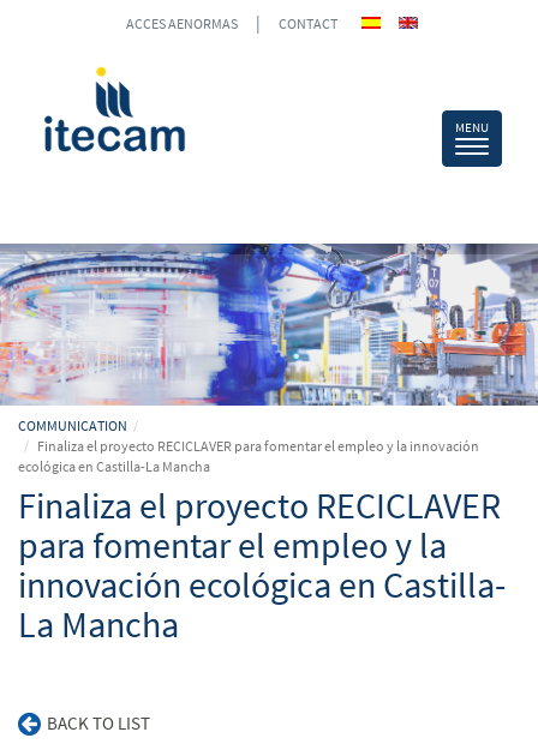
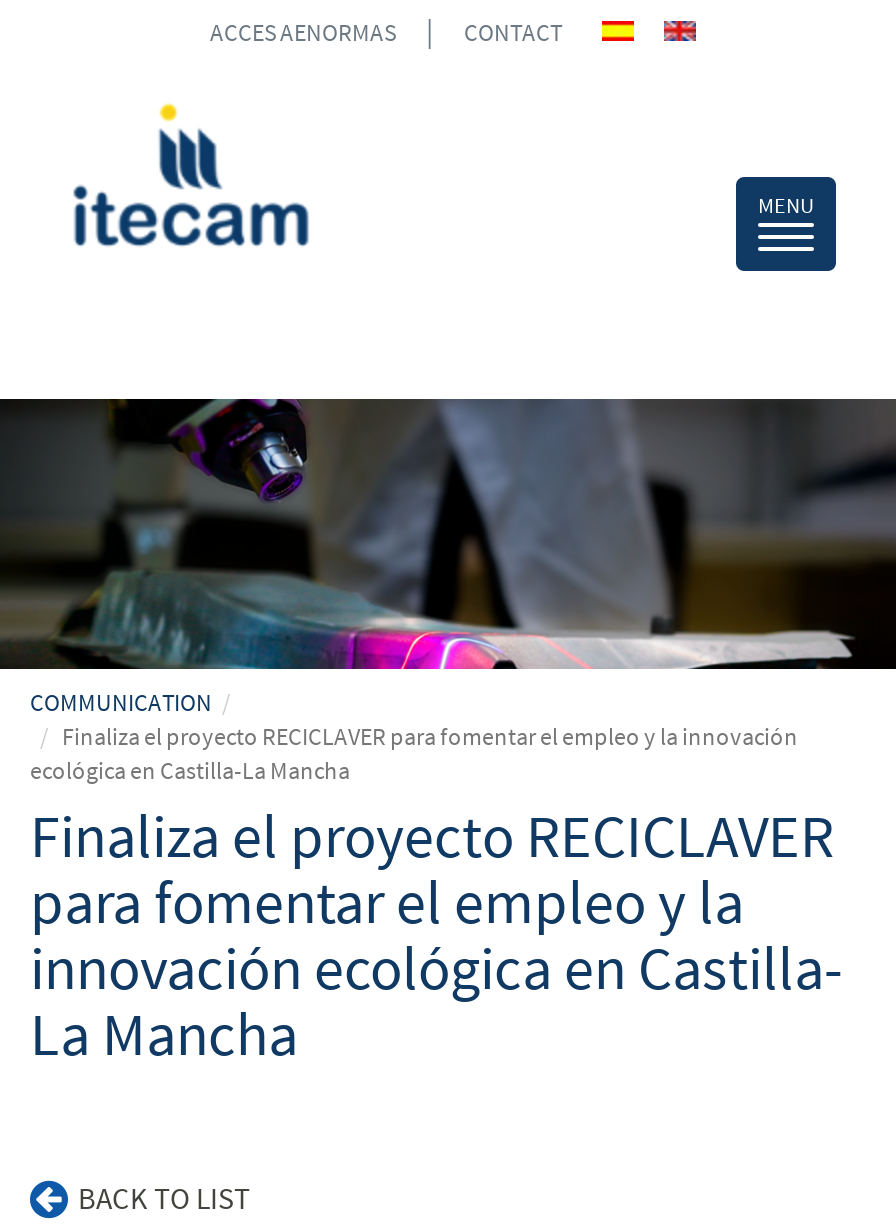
- [image]
+ [image]
